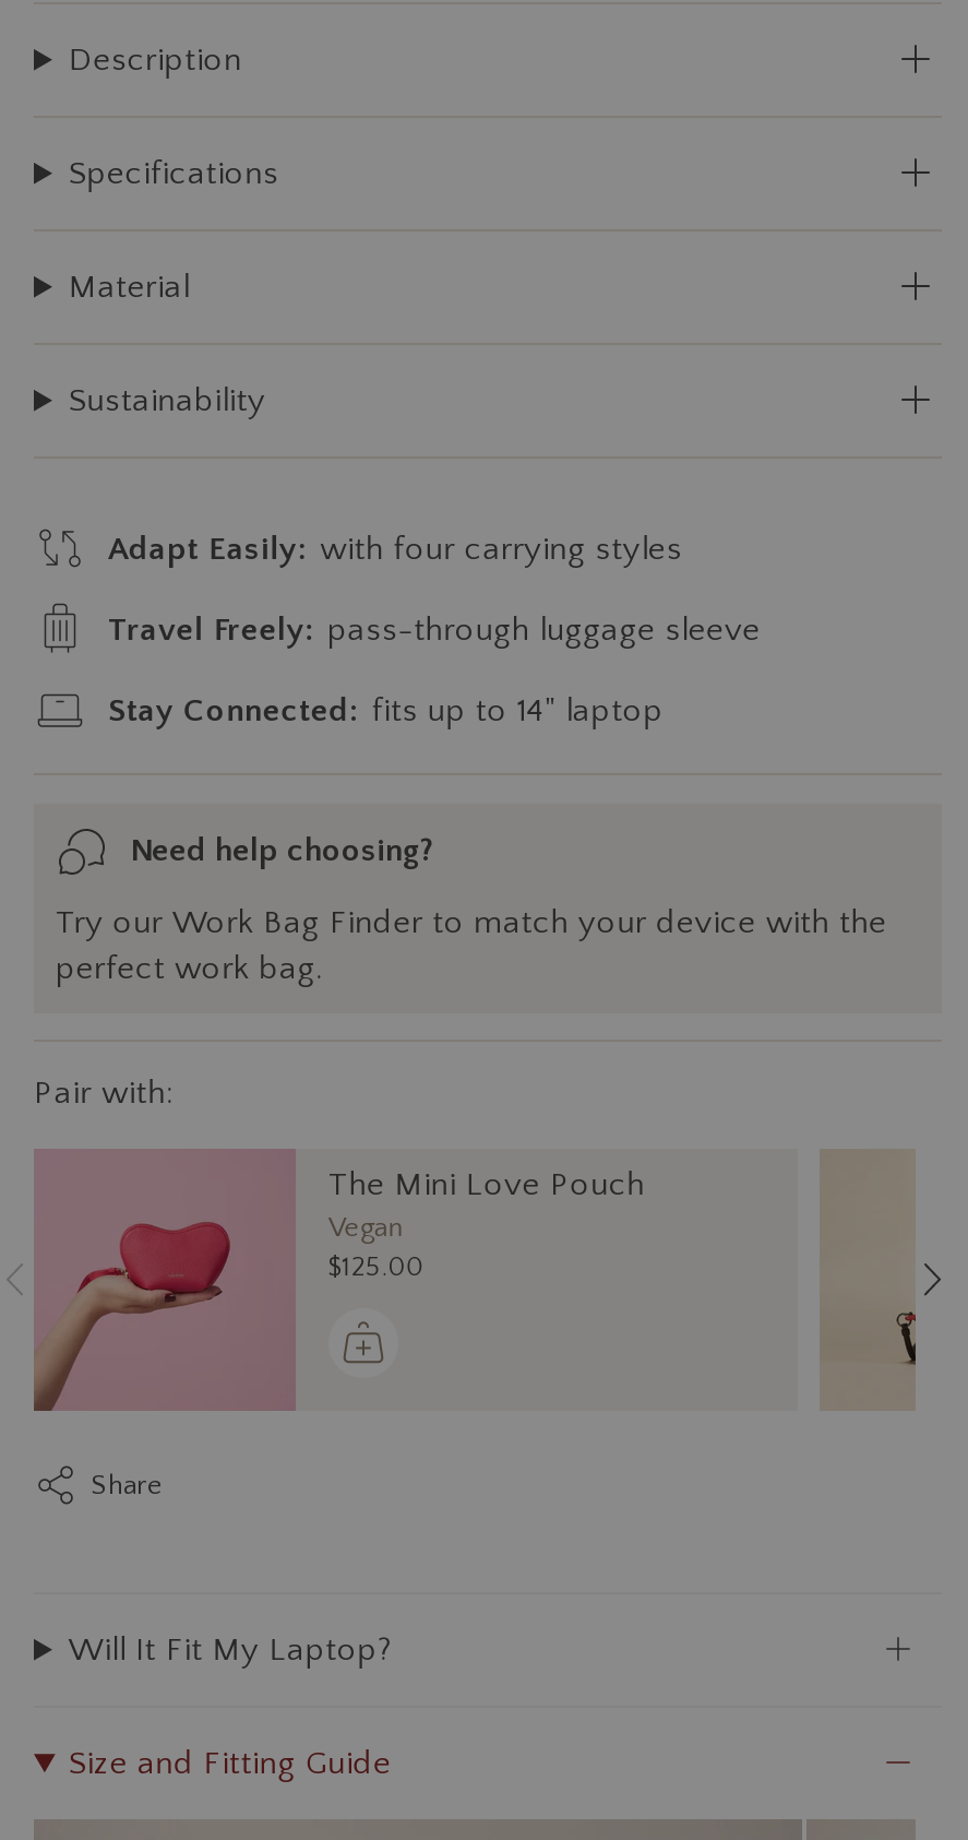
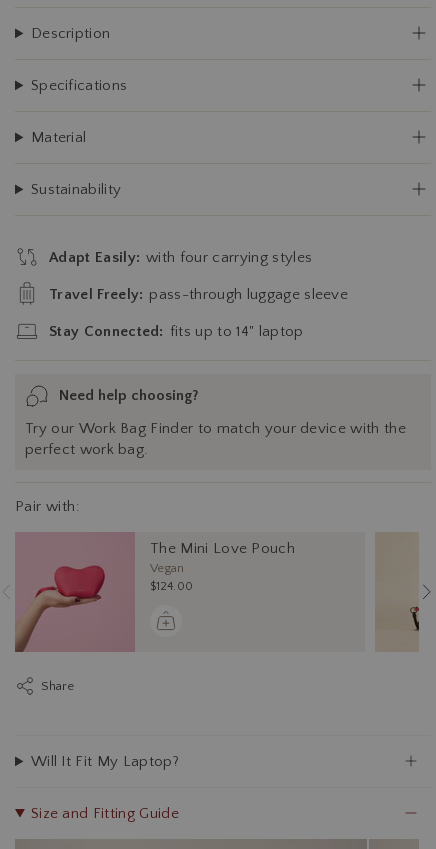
- $125.00
+ $124.00
